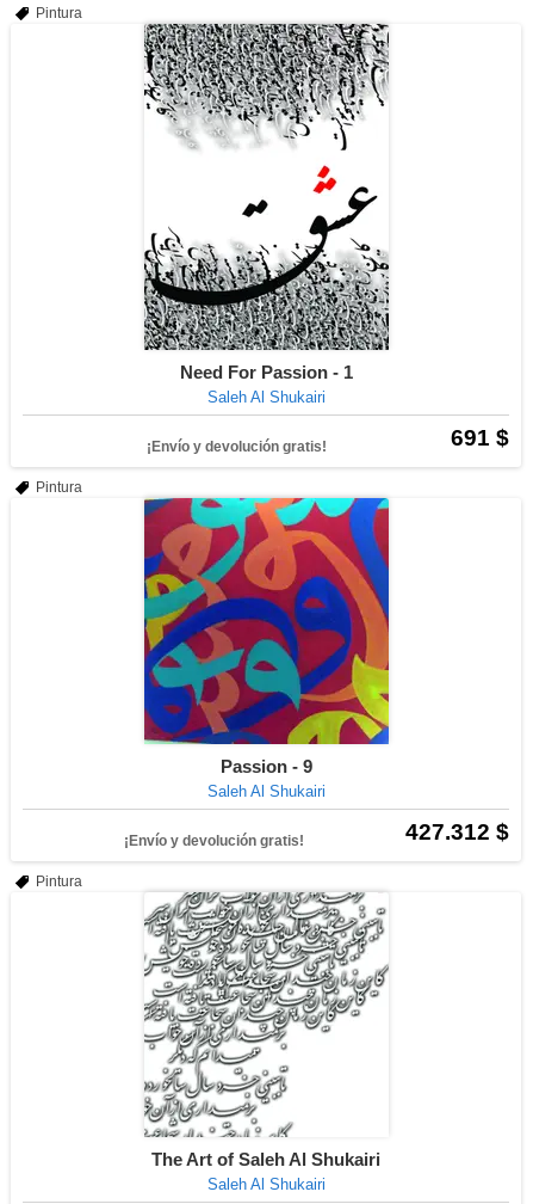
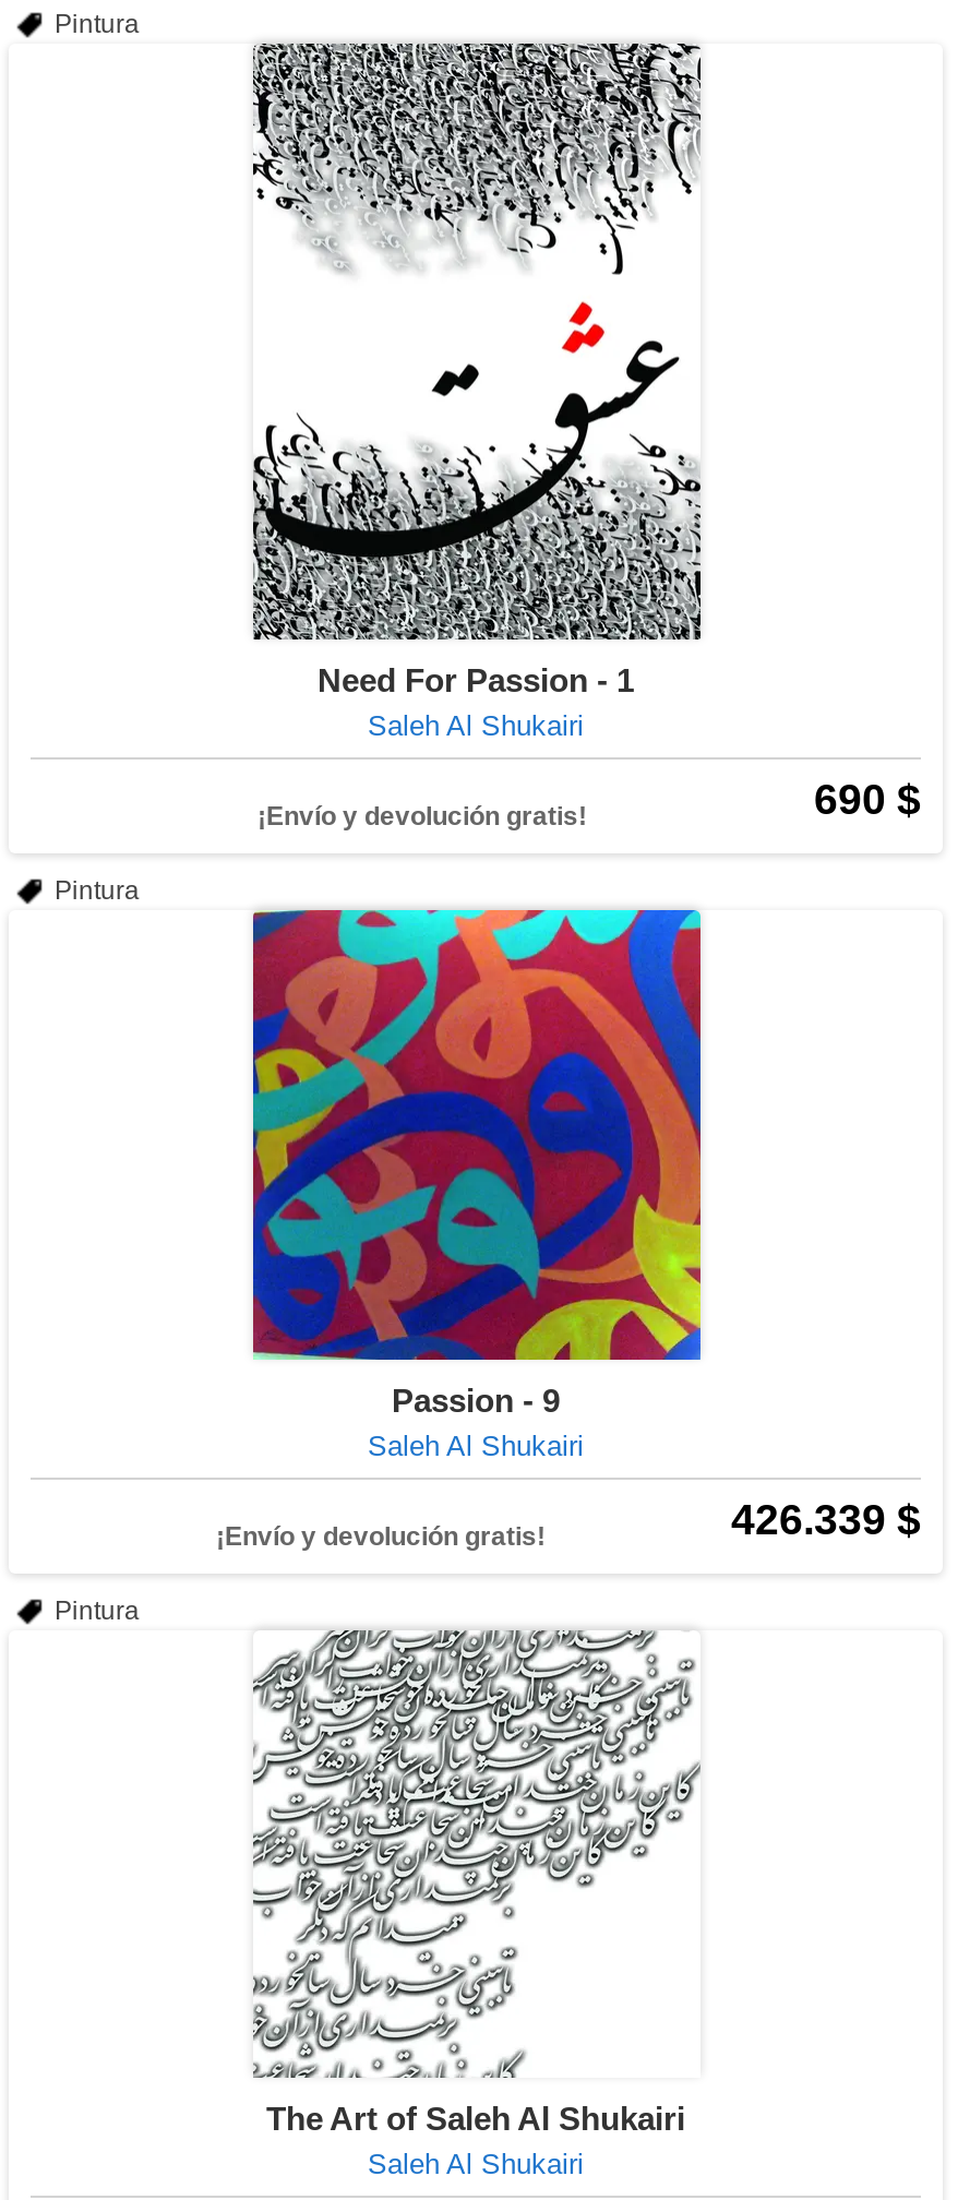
- 691 $
+ 690 $

- 427.312 $
+ 426.339 $
